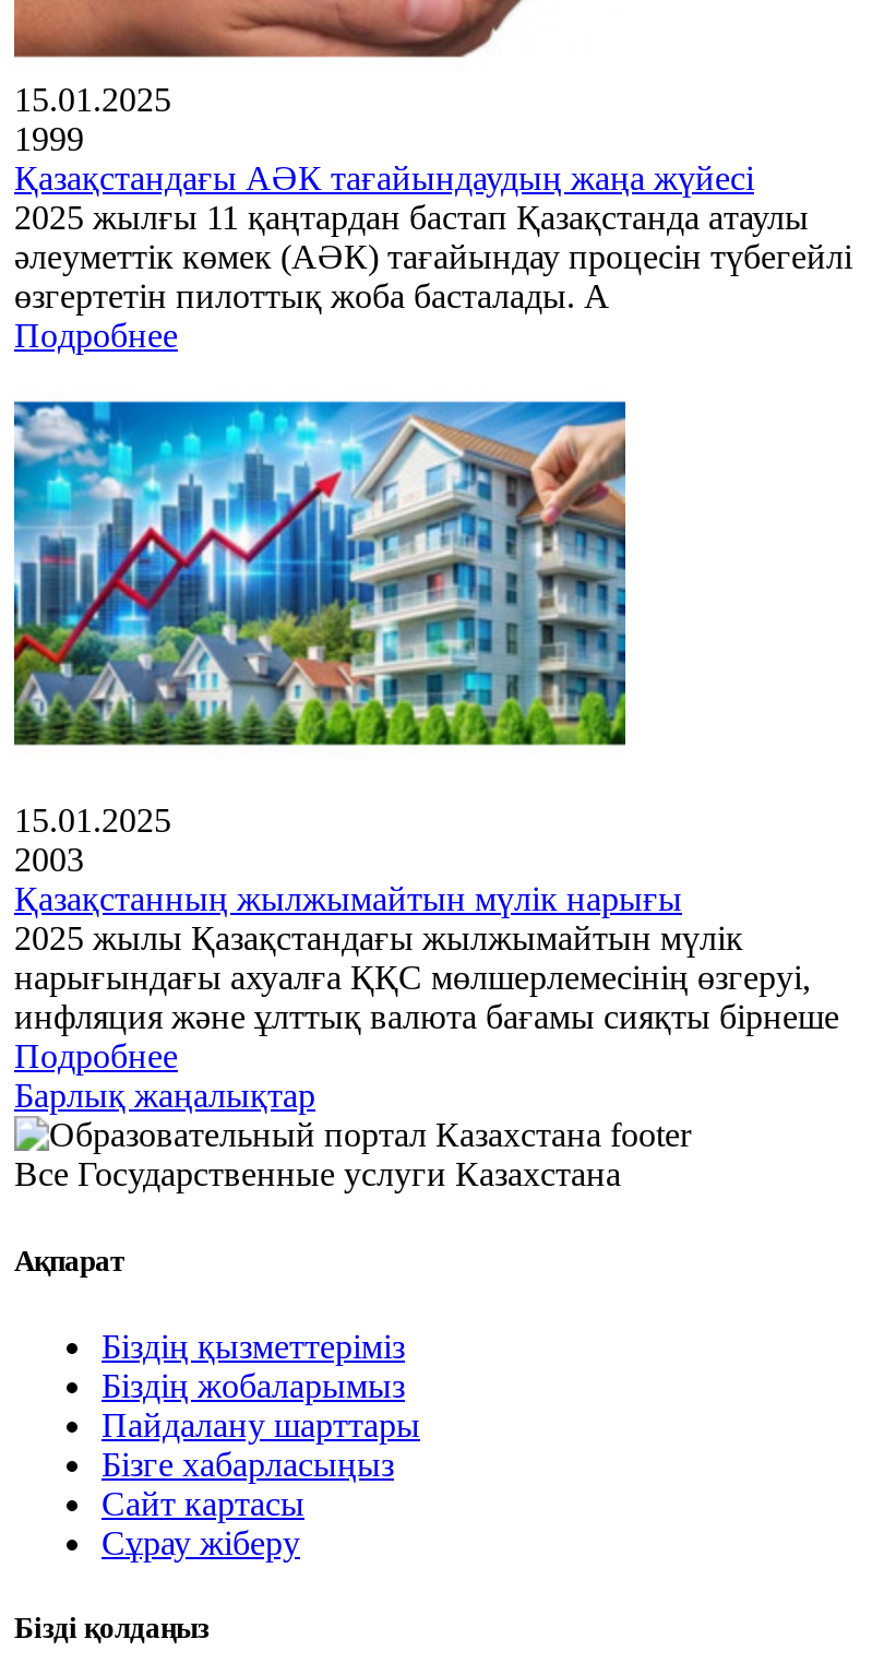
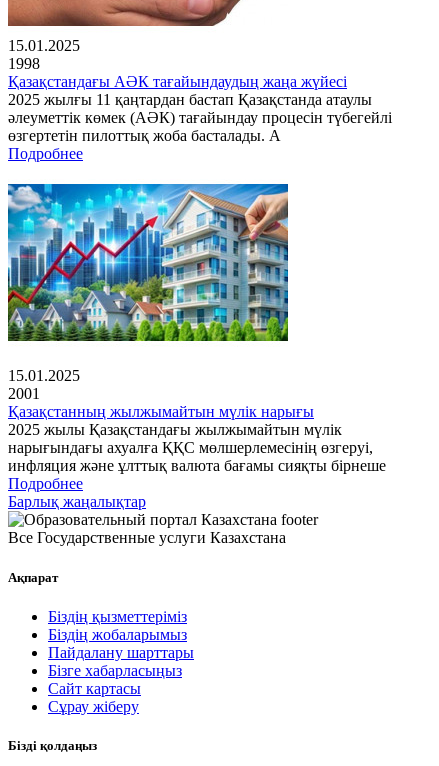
- 1999
+ 1998

- 2003
+ 2001
